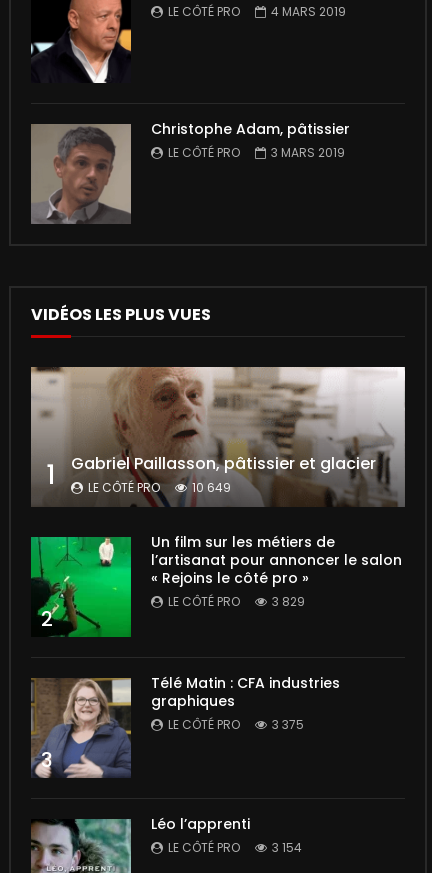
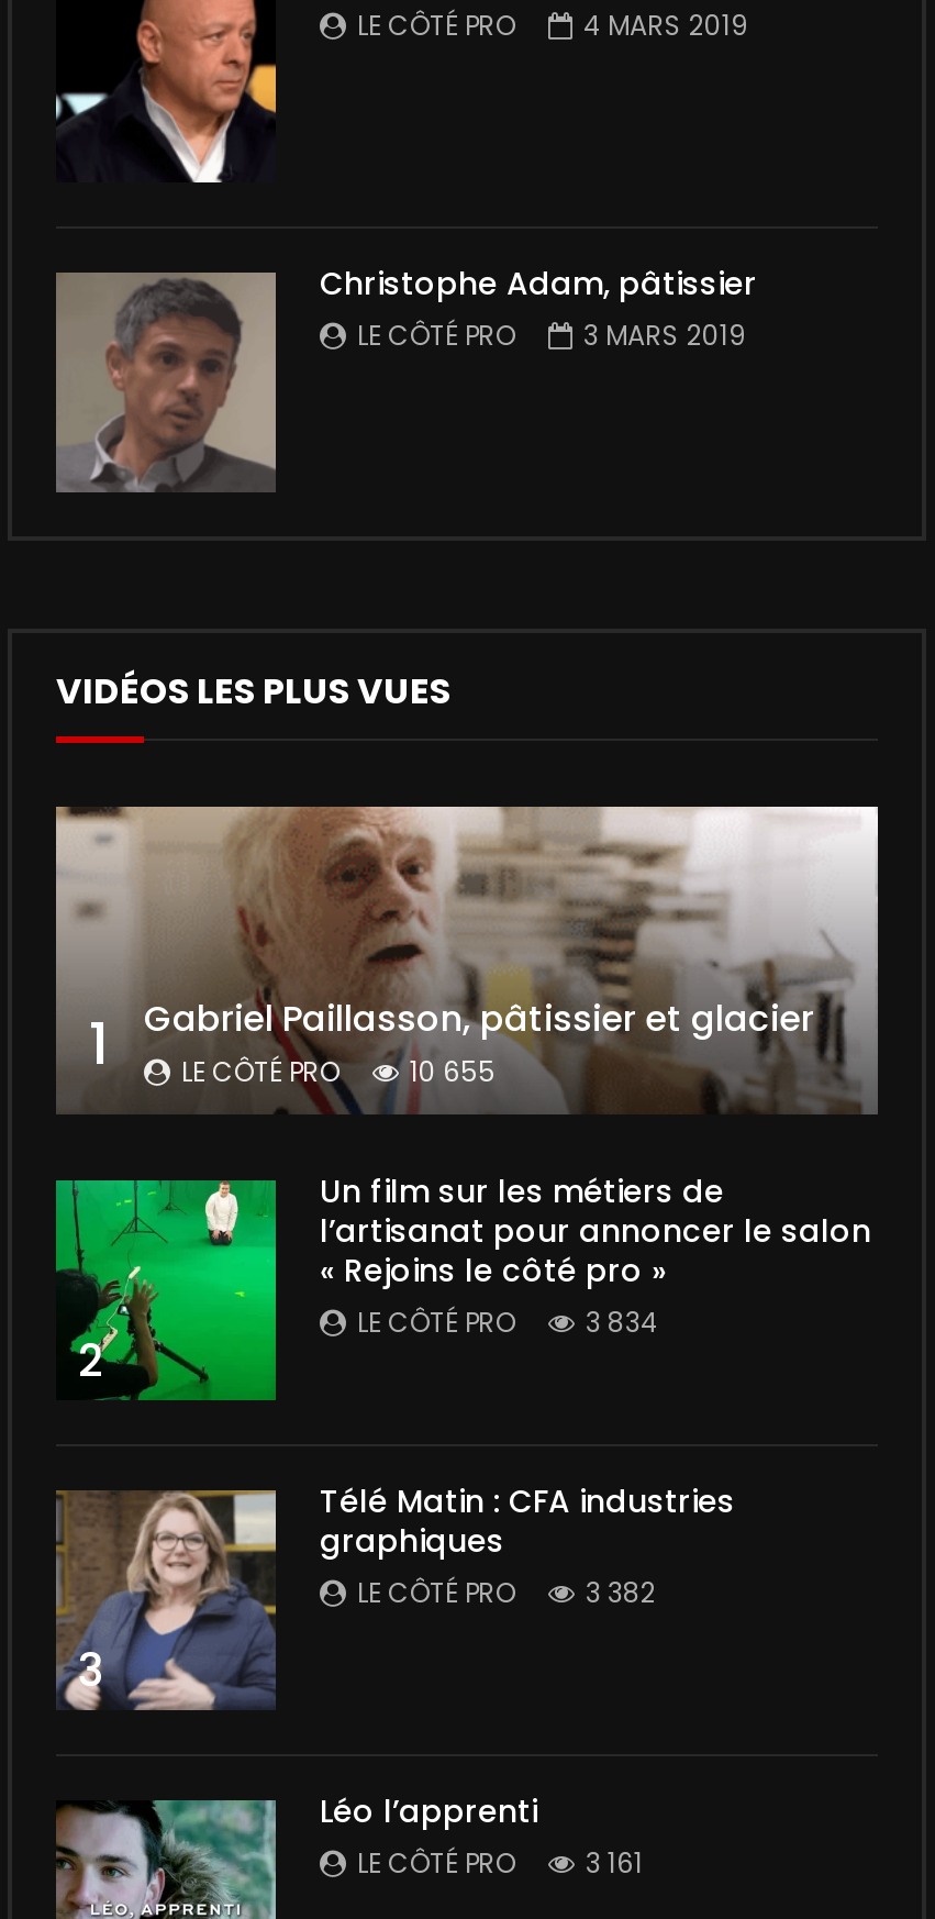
- 1 Gabriel Paillasson, pâtissier et glacier LE CÔTÉ PRO 10 649
+ 1 Gabriel Paillasson, pâtissier et glacier LE CÔTÉ PRO 10 655

- LE CÔTÉ PRO 3 829
+ LE CÔTÉ PRO 3 834

- LE CÔTÉ PRO 3 375
+ LE CÔTÉ PRO 3 382

- LE CÔTÉ PRO 3 154
+ LE CÔTÉ PRO 3 161
